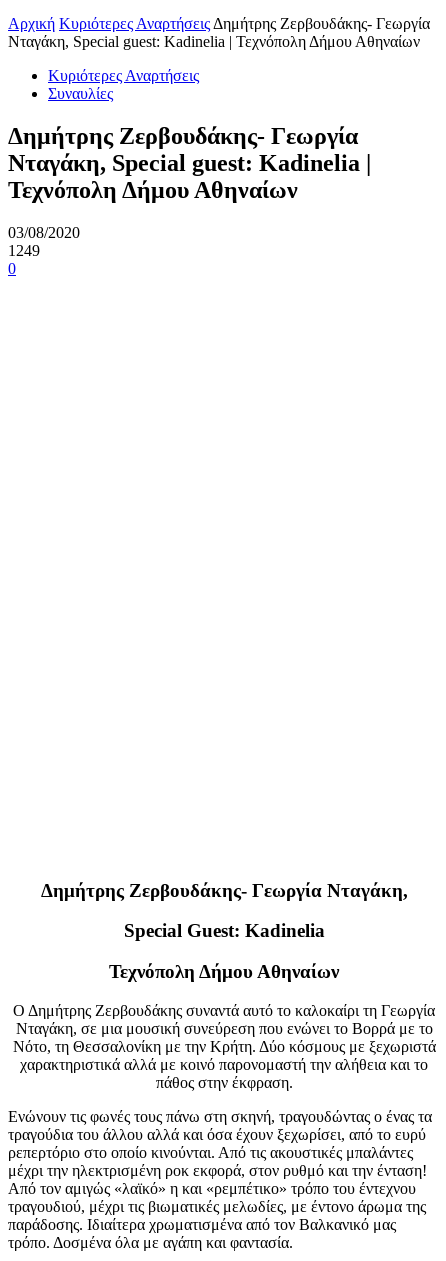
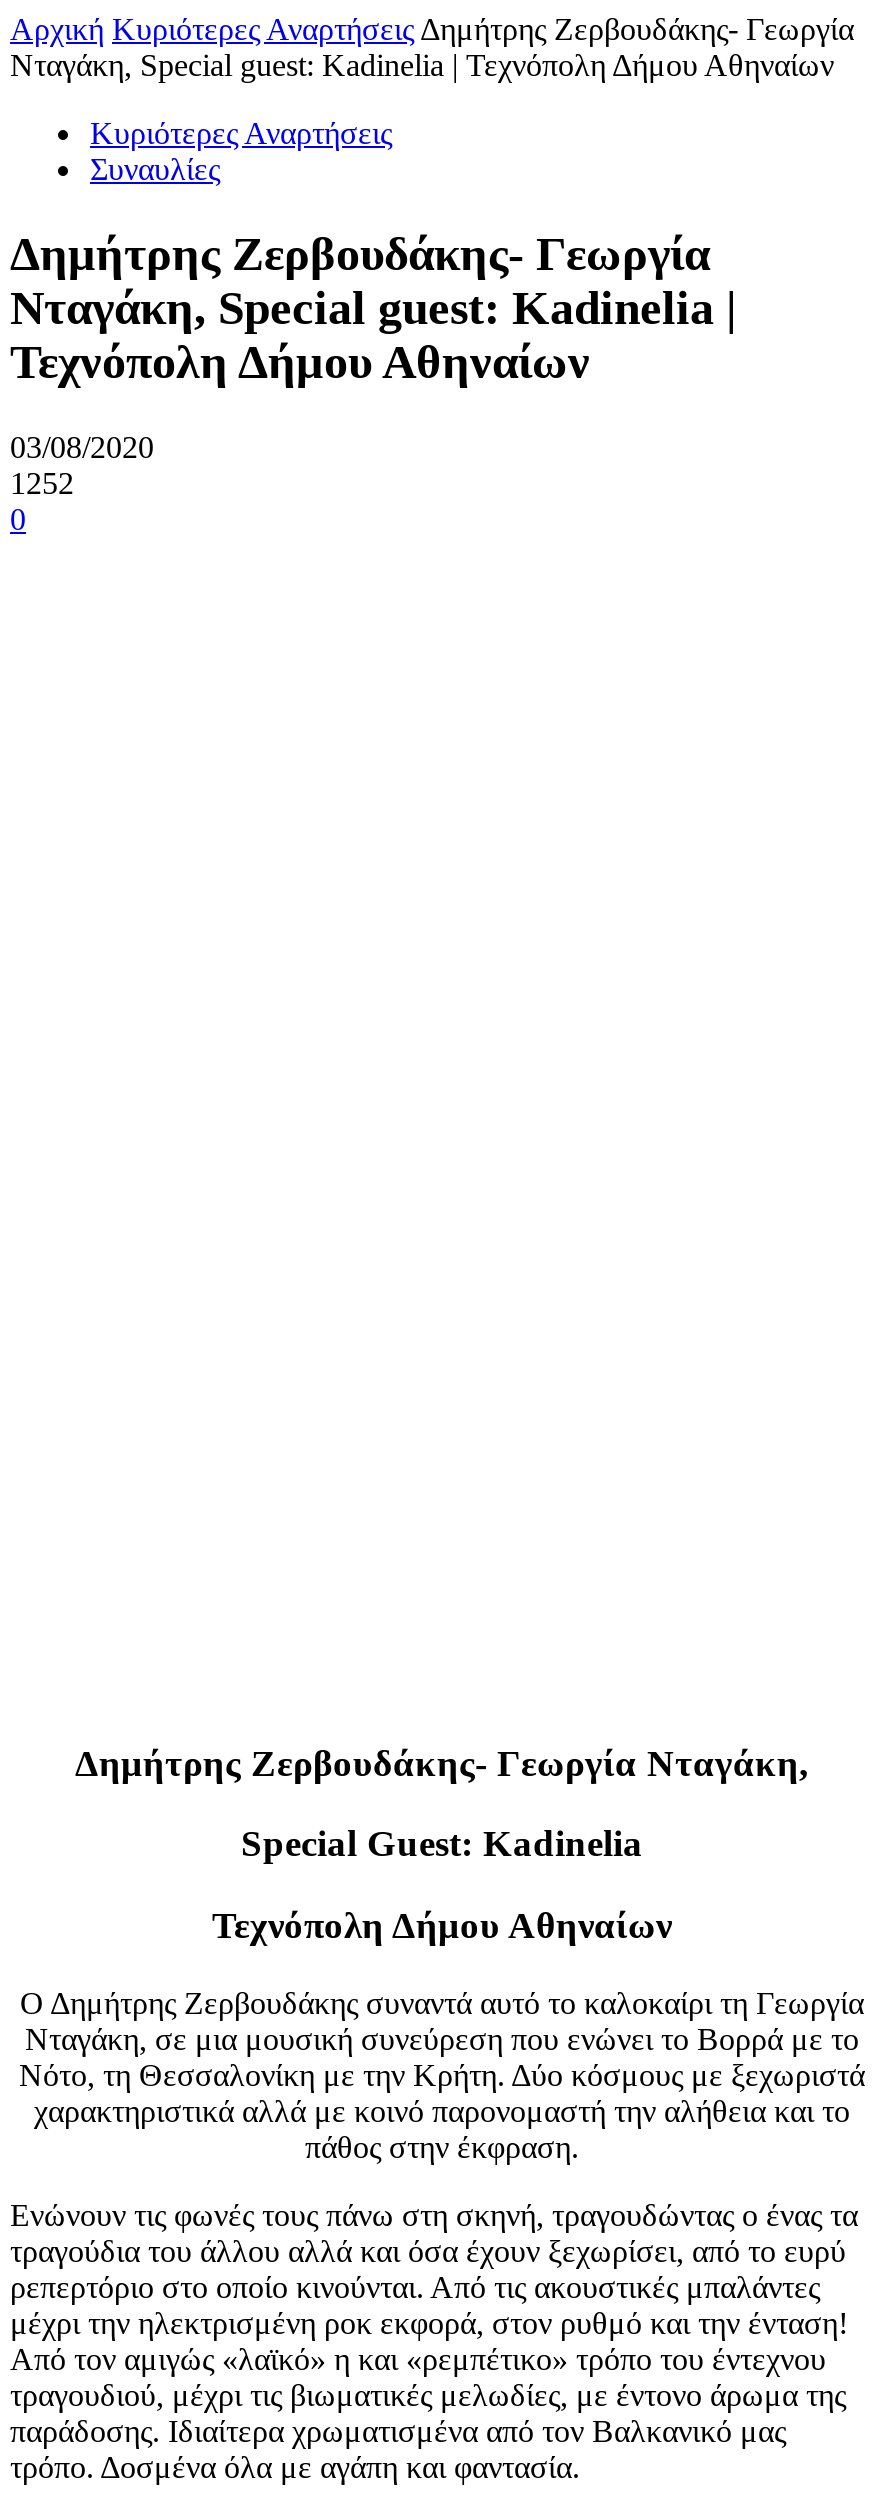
- 1249
+ 1252
